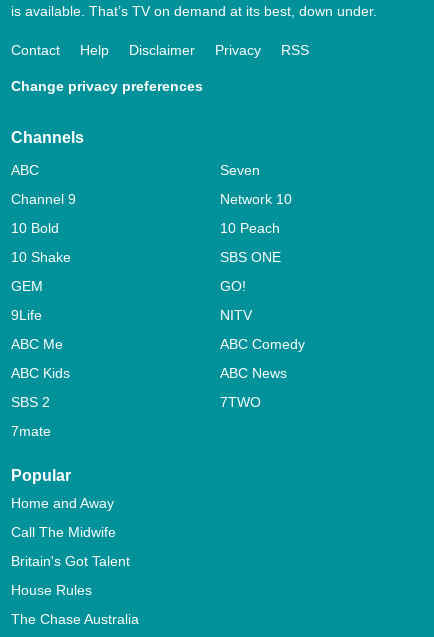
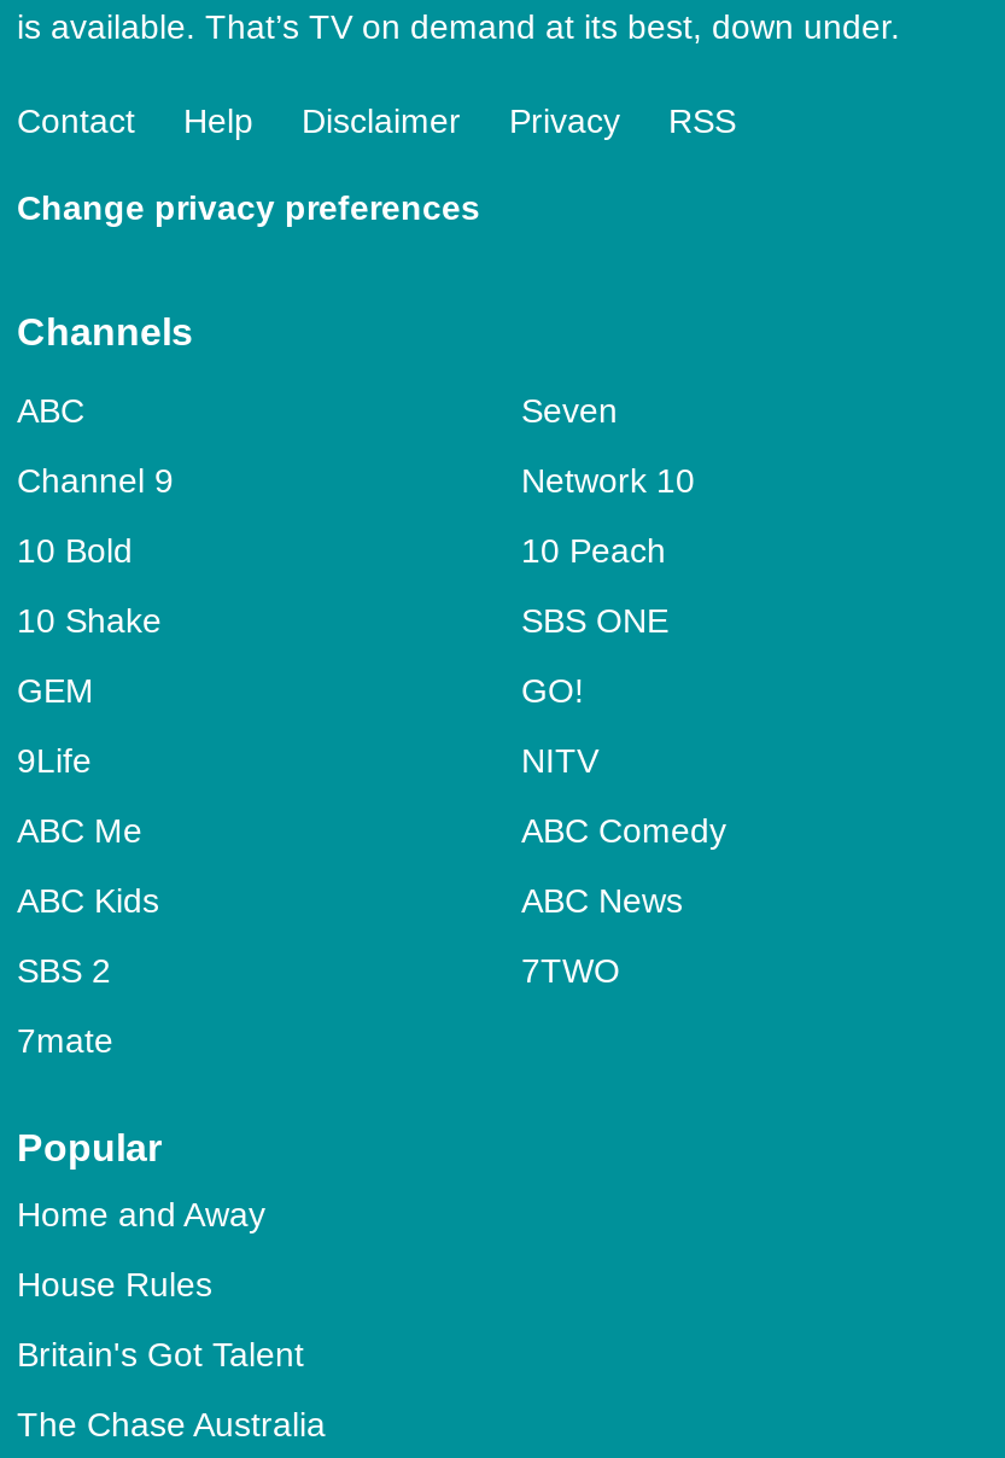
- Call The Midwife

moved up: House Rules
